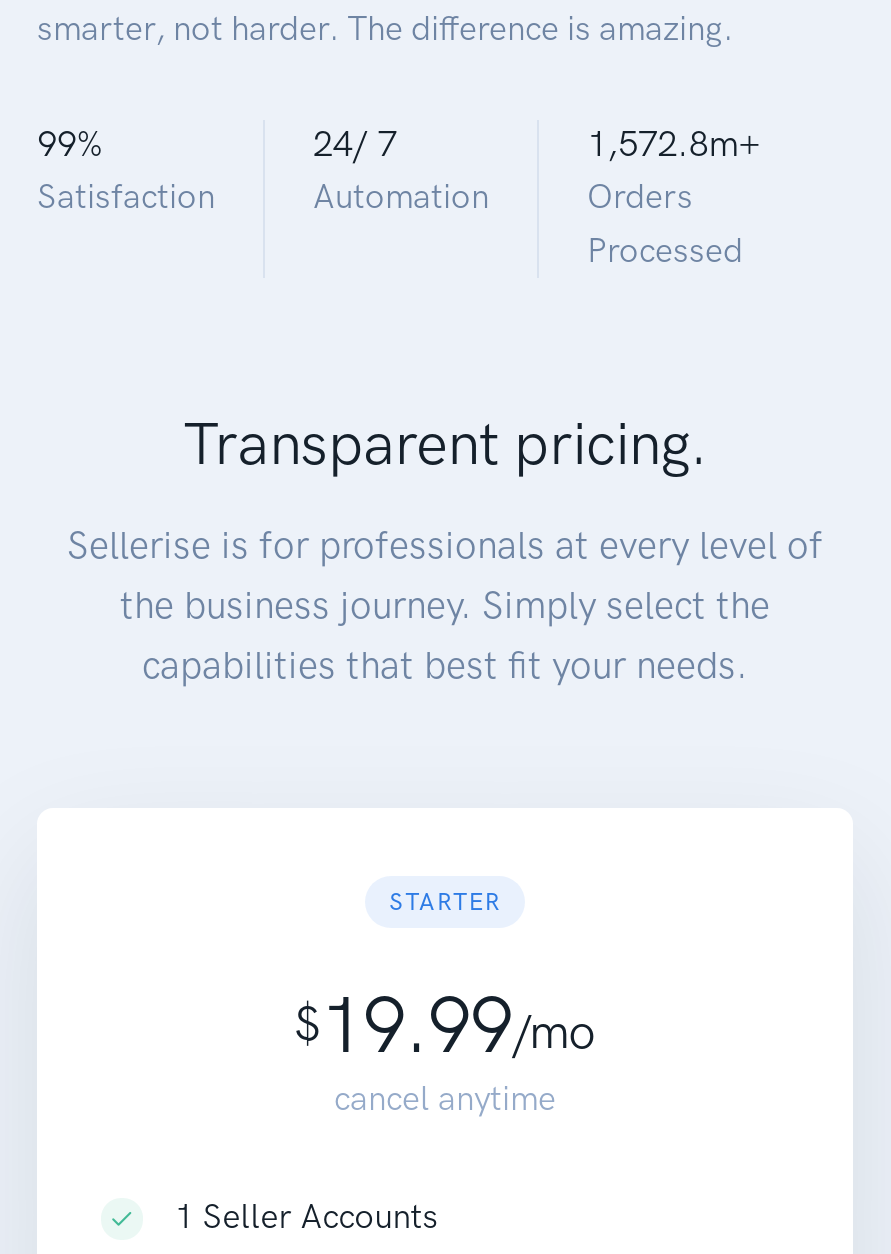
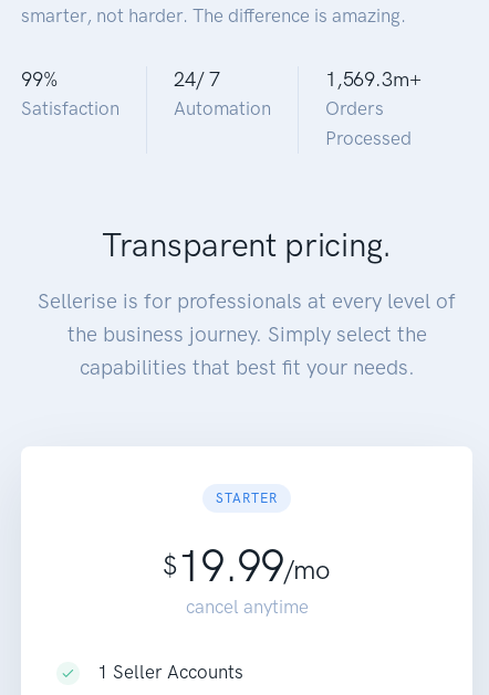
- 1,572.8m+
+ 1,569.3m+
